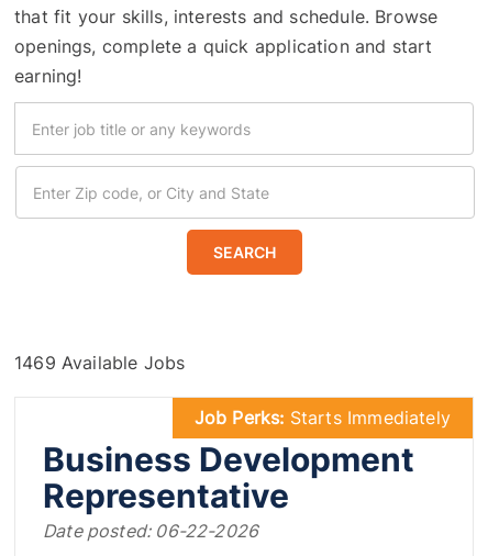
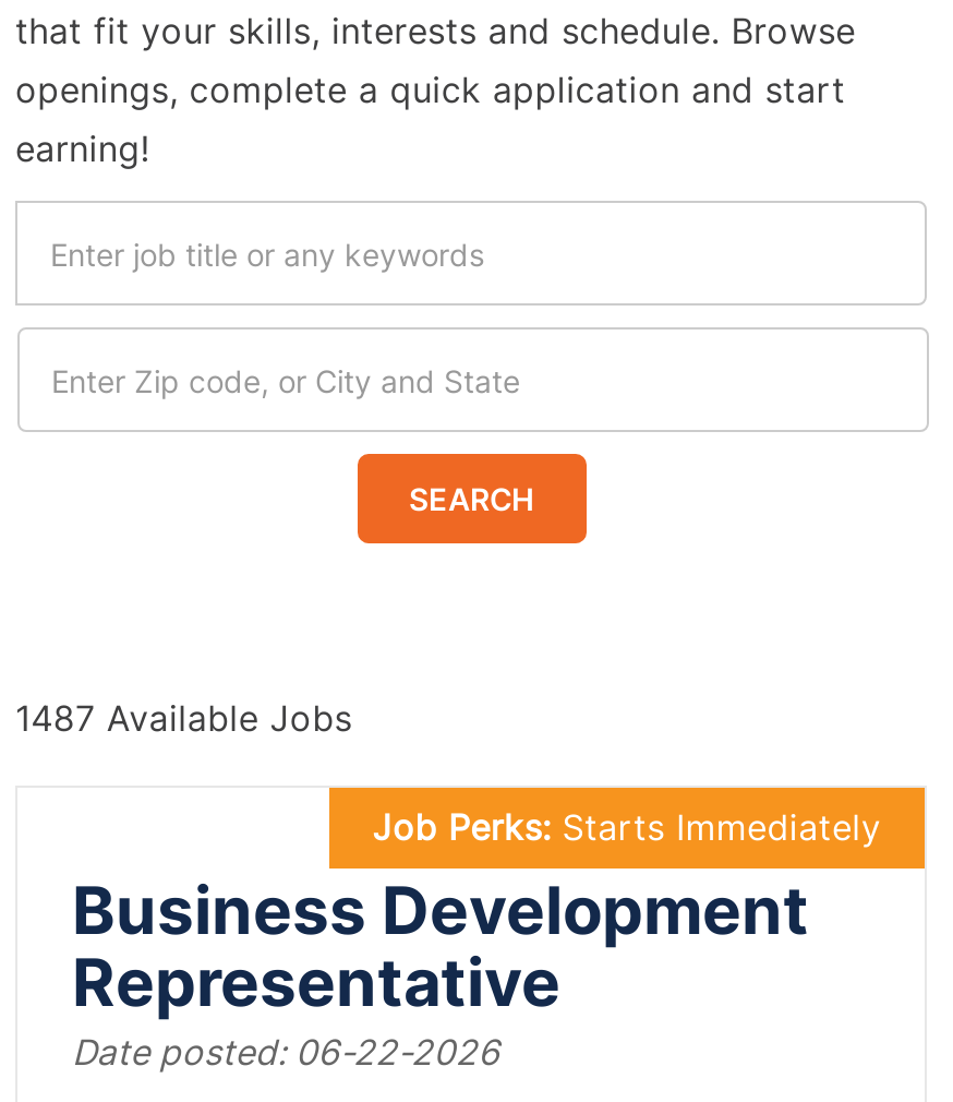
- 1469 Available Jobs
+ 1487 Available Jobs
